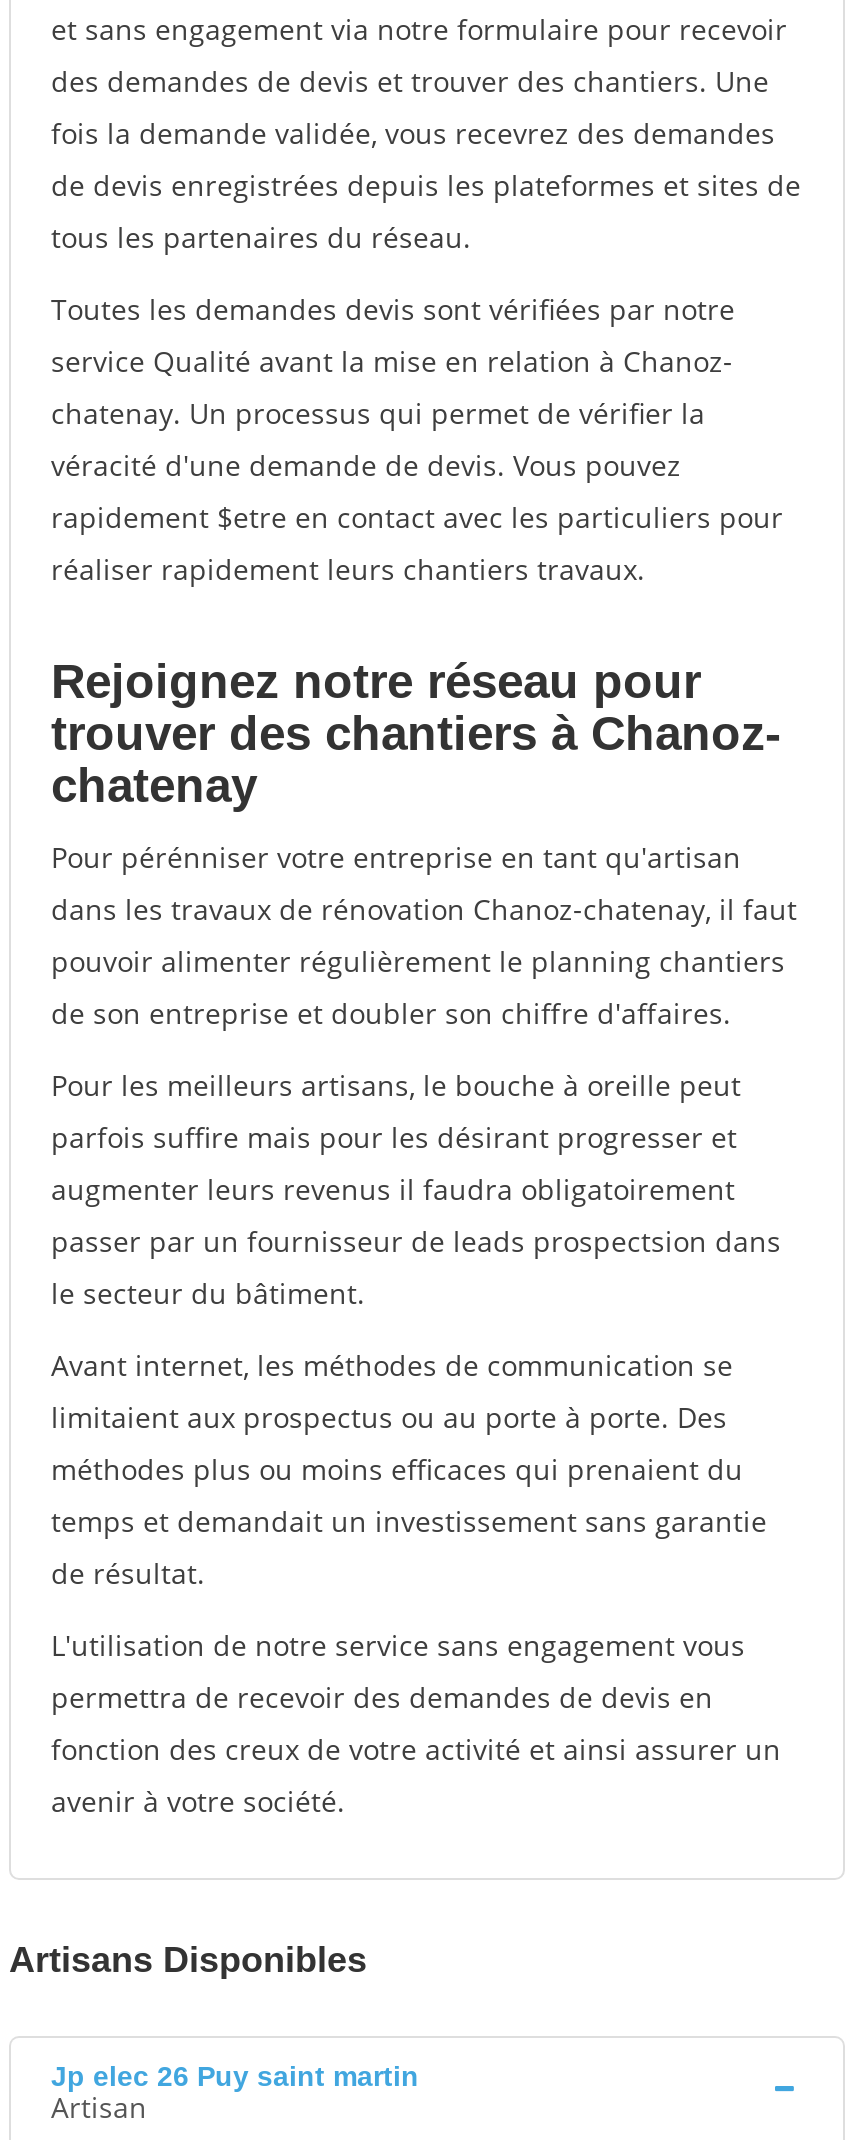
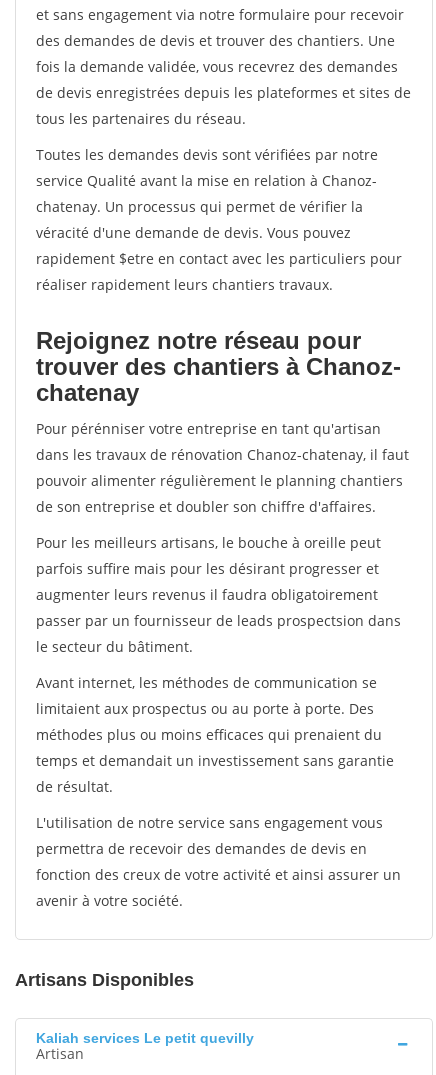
- Jp elec 26 Puy saint martin
+ Kaliah services Le petit quevilly
